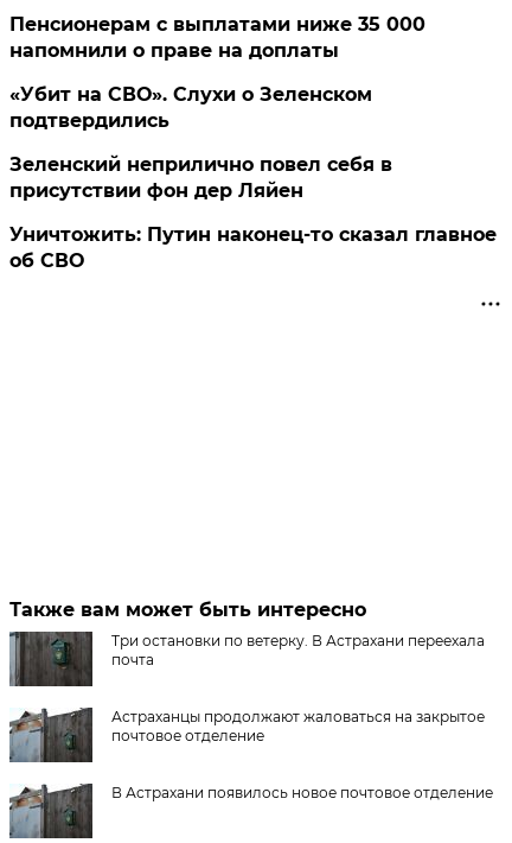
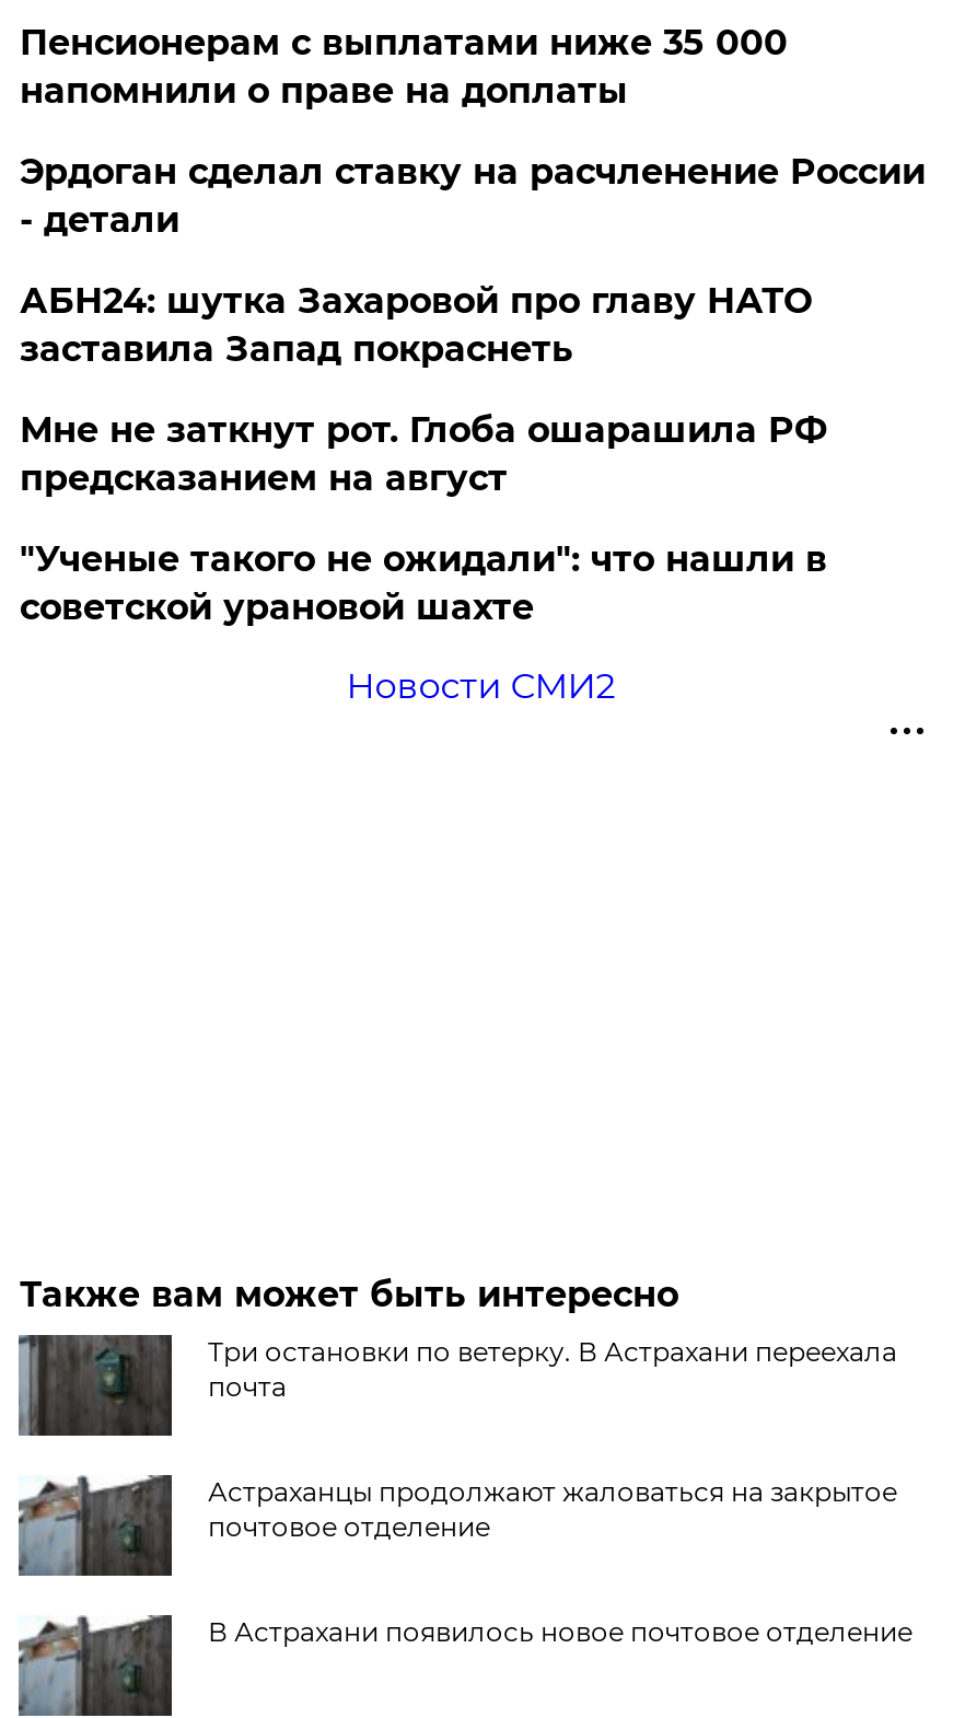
- «Убит на СВО». Слухи о Зеленском
- подтвердились
- Зеленский неприлично повел cебя в
- присутствии фон дер Ляйен
- Уничтожить: Путин наконец-то сказал главное
- об СВО
+ Эрдоган сделал ставку на расчленение России
+ - детали
+ АБН24: шутка Захаровой про главу НАТО
+ заставила Запад покраснеть
+ Мне не заткнут рот. Глоба ошарашила РФ
+ предсказанием на август
+ "Ученые такого не ожидали": что нашли в
+ советской урановой шахте
+ Новости СМИ2
